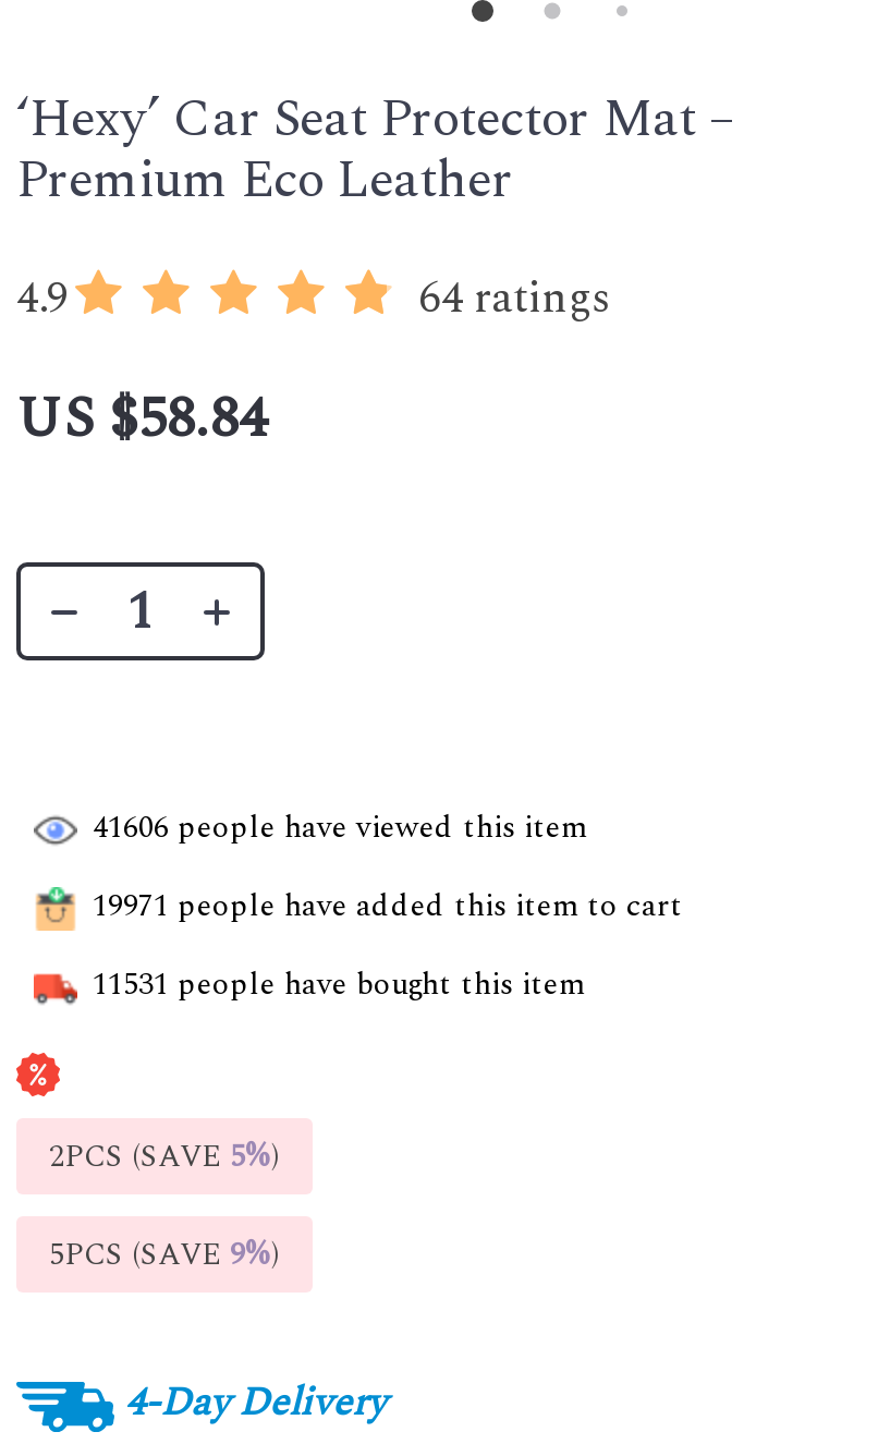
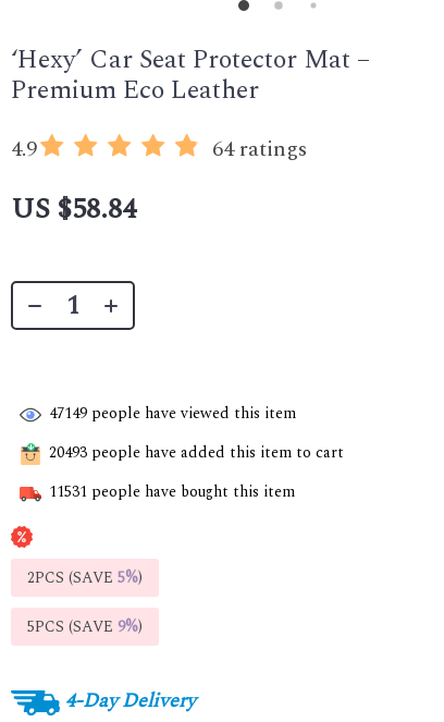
- 41606 people have viewed this item
+ 47149 people have viewed this item

- 19971 people have added this item to cart
+ 20493 people have added this item to cart
